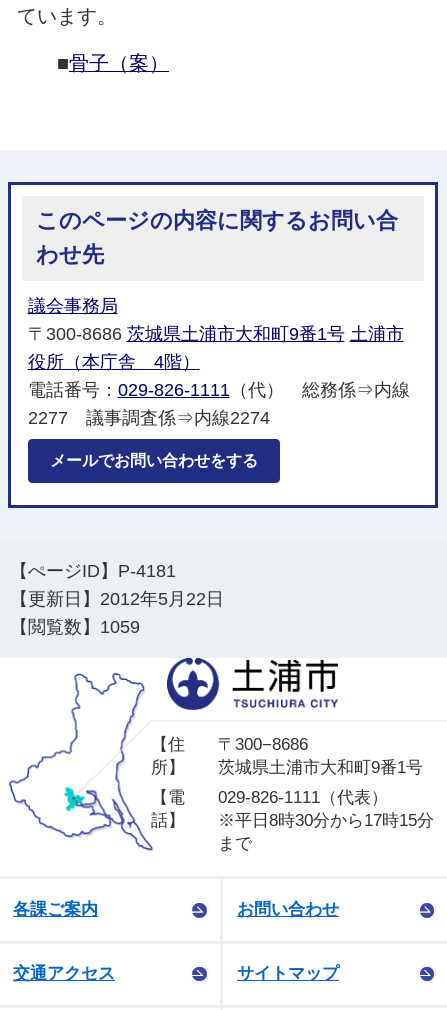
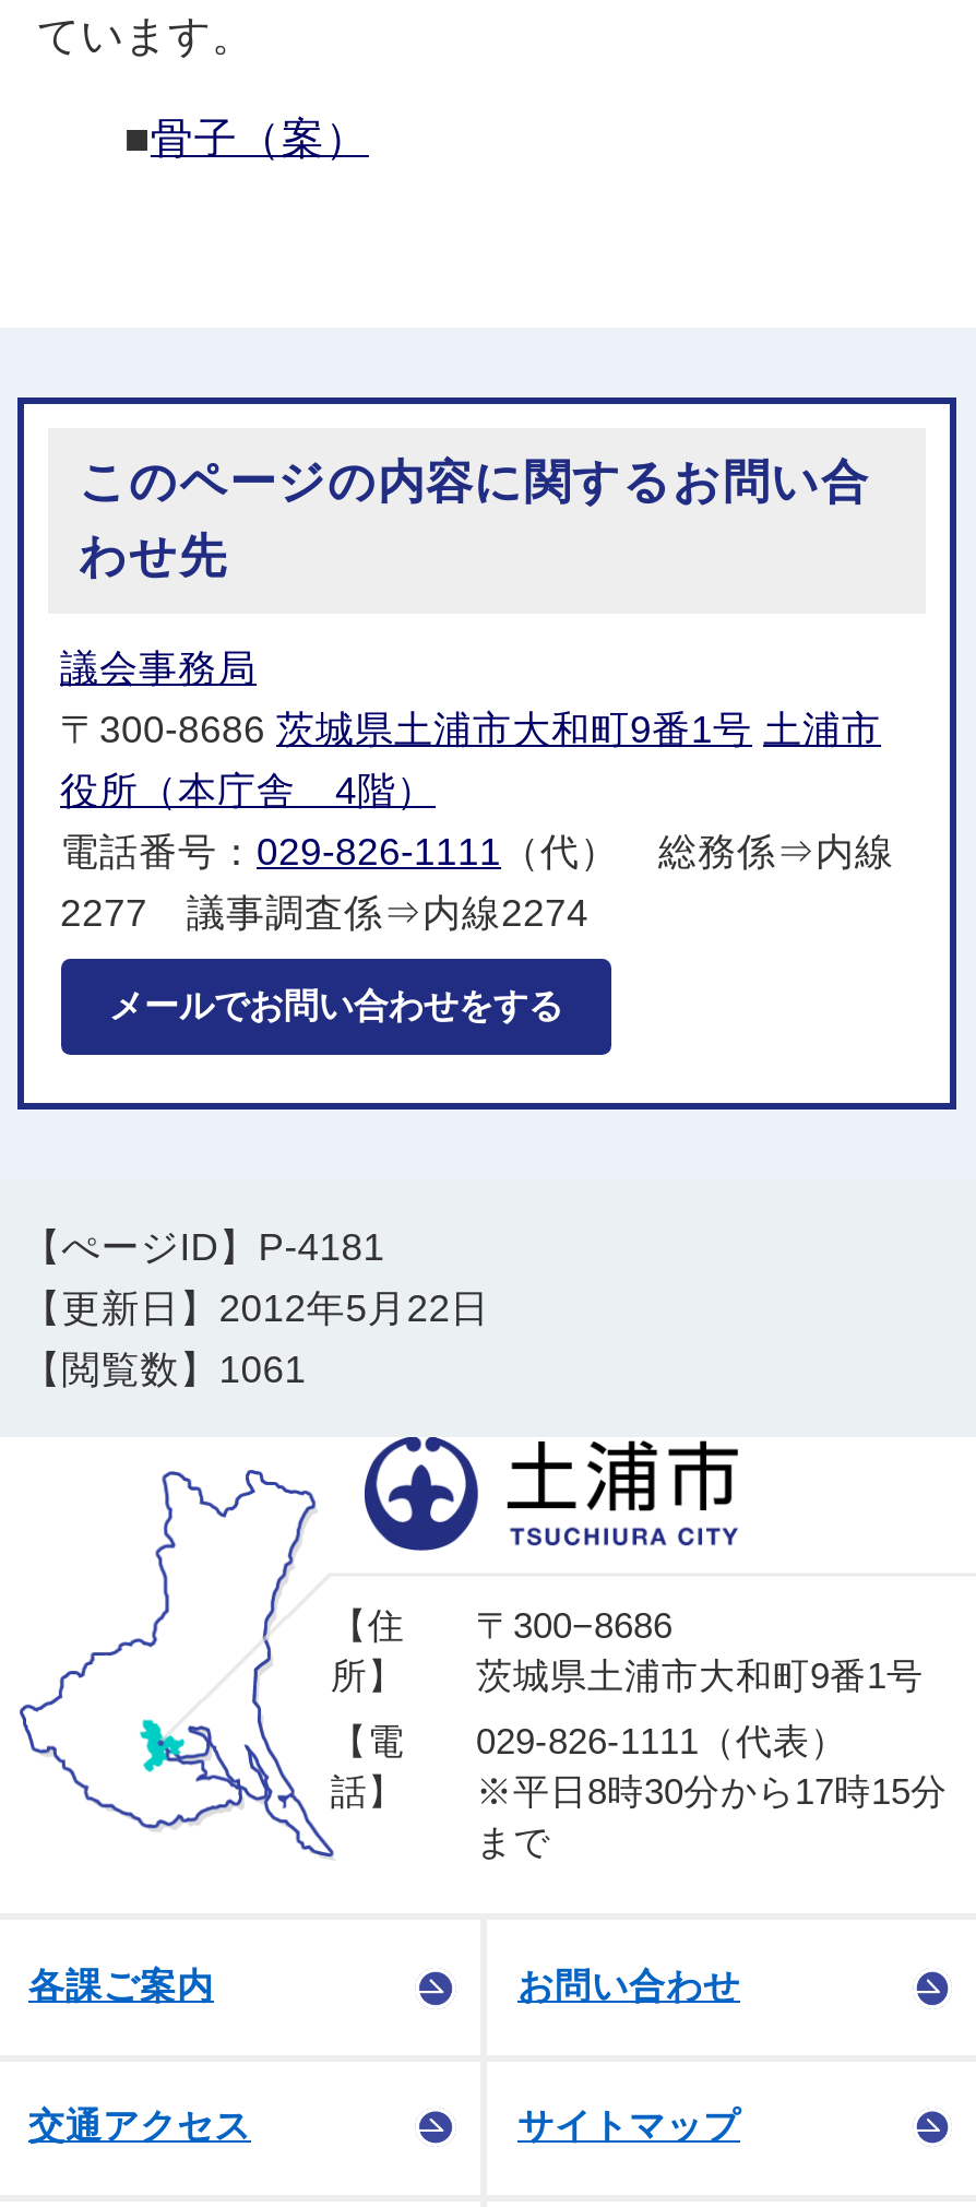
- 【閲覧数】1059
+ 【閲覧数】1061
